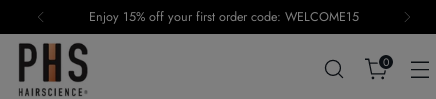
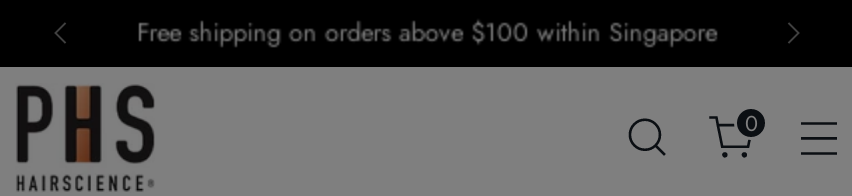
- Enjoy 15% off your first order code: WELCOME15
+ Free shipping on orders above $100 within Singapore
